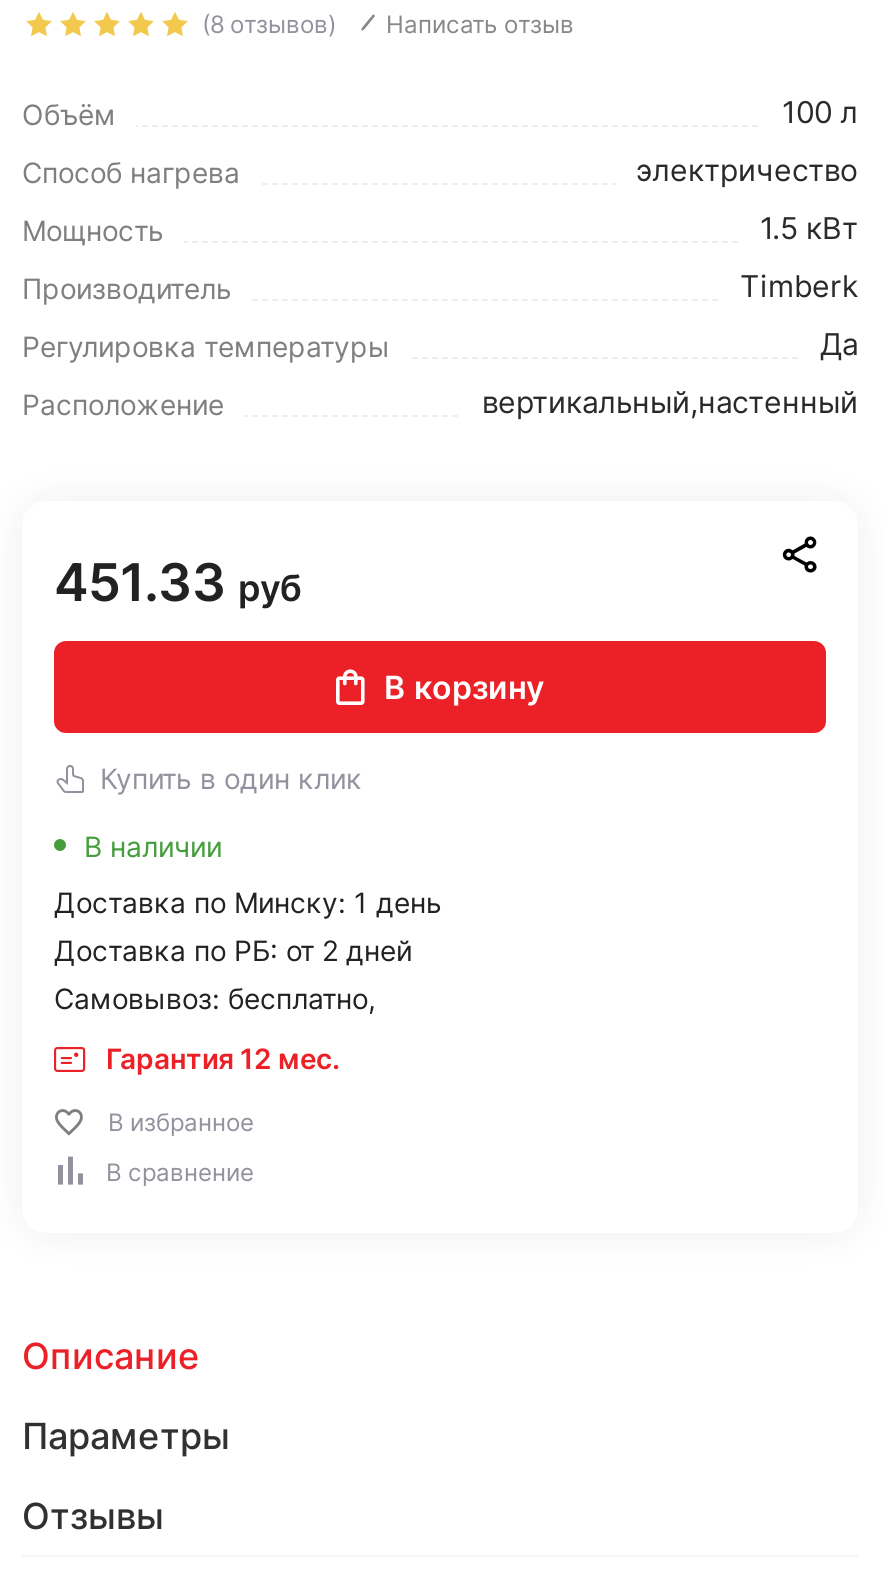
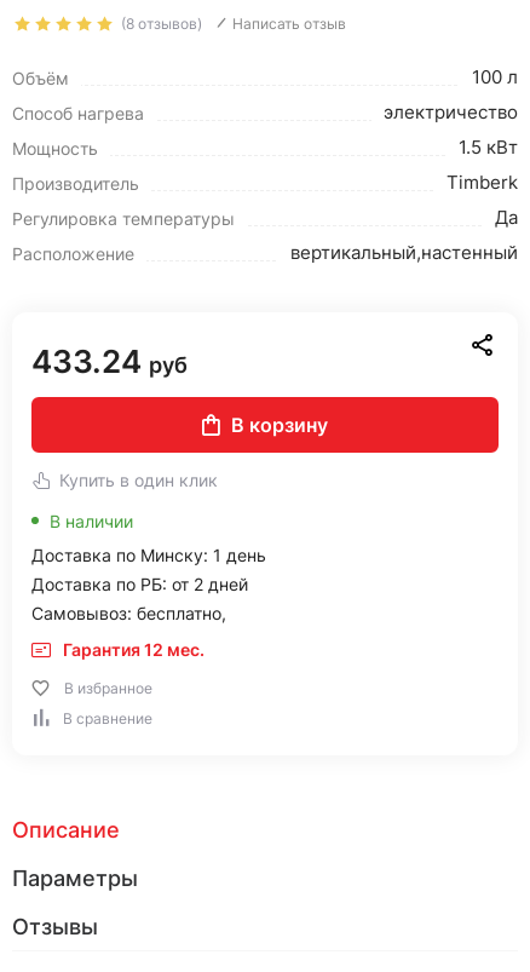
- 451.33 руб
+ 433.24 руб
